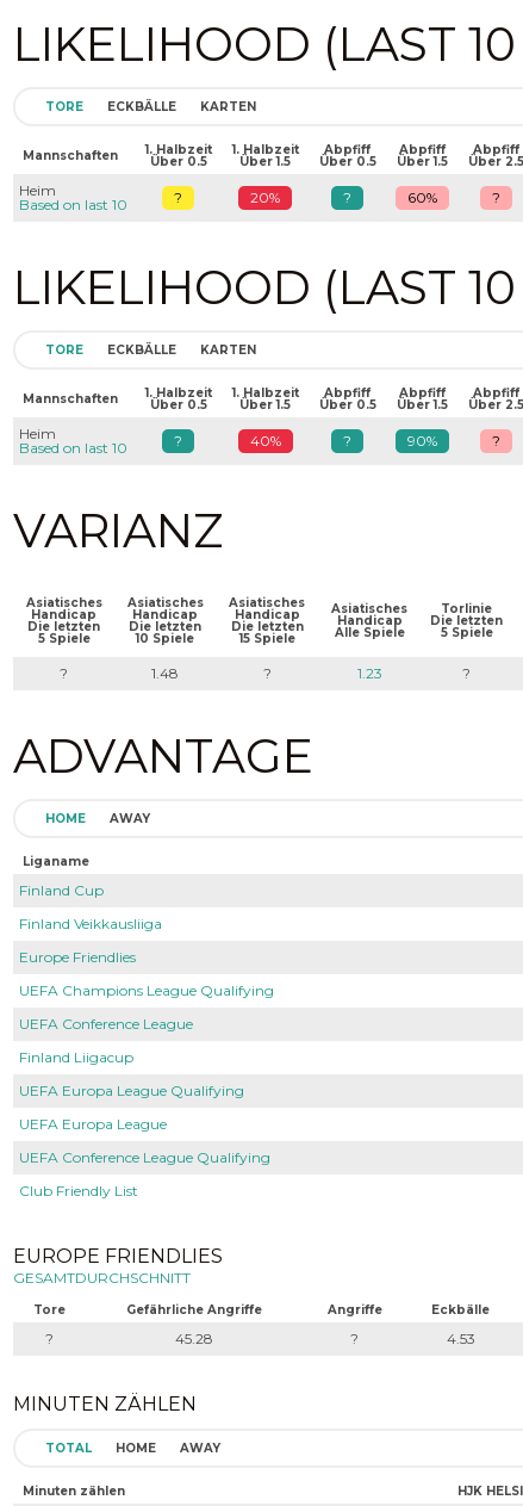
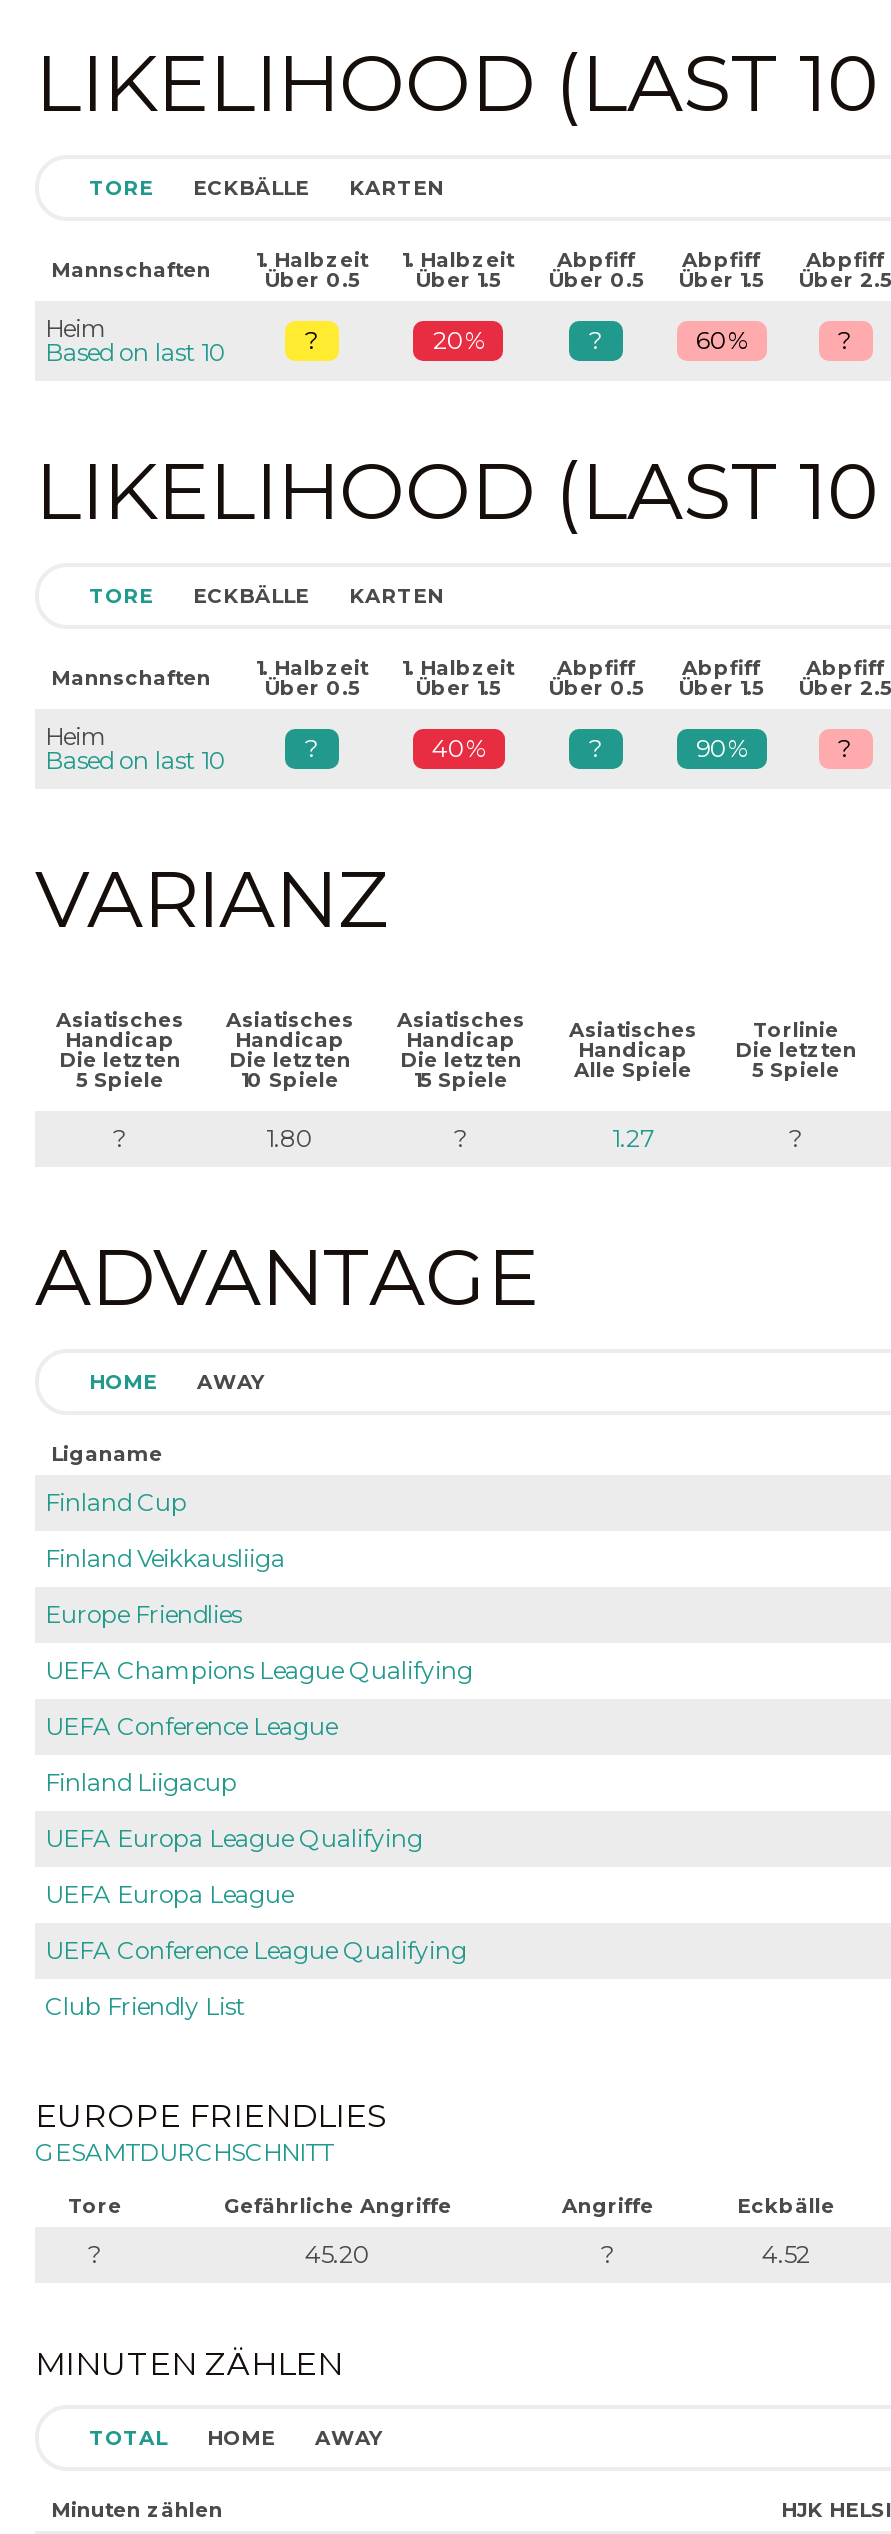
- 1.48
+ 1.80

- 1.23
+ 1.27

- 45.28
+ 45.20

- 4.53
+ 4.52
